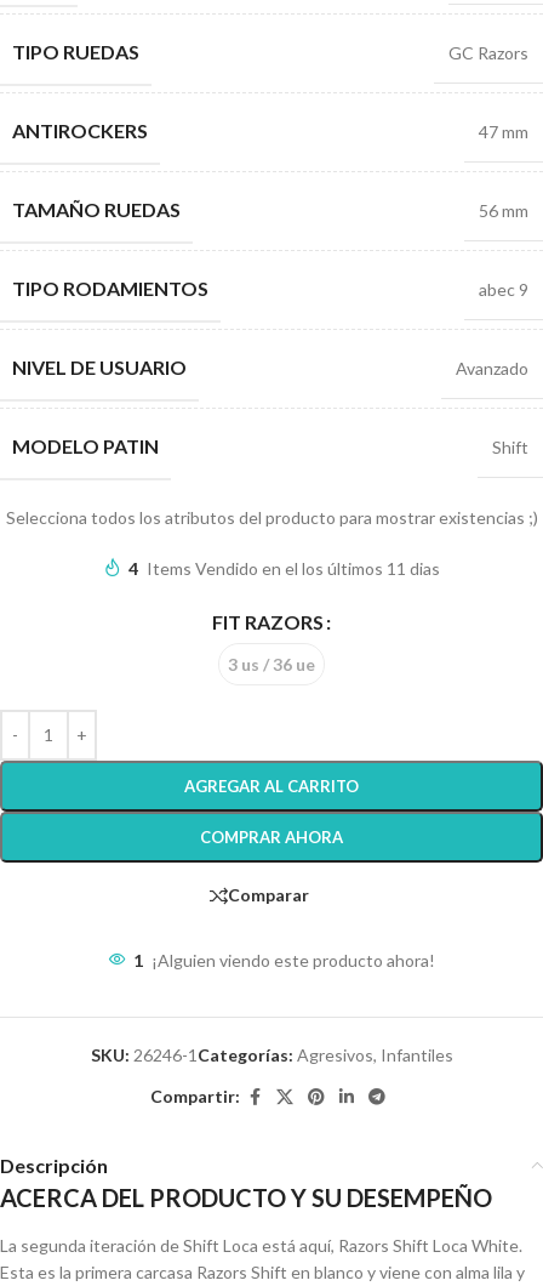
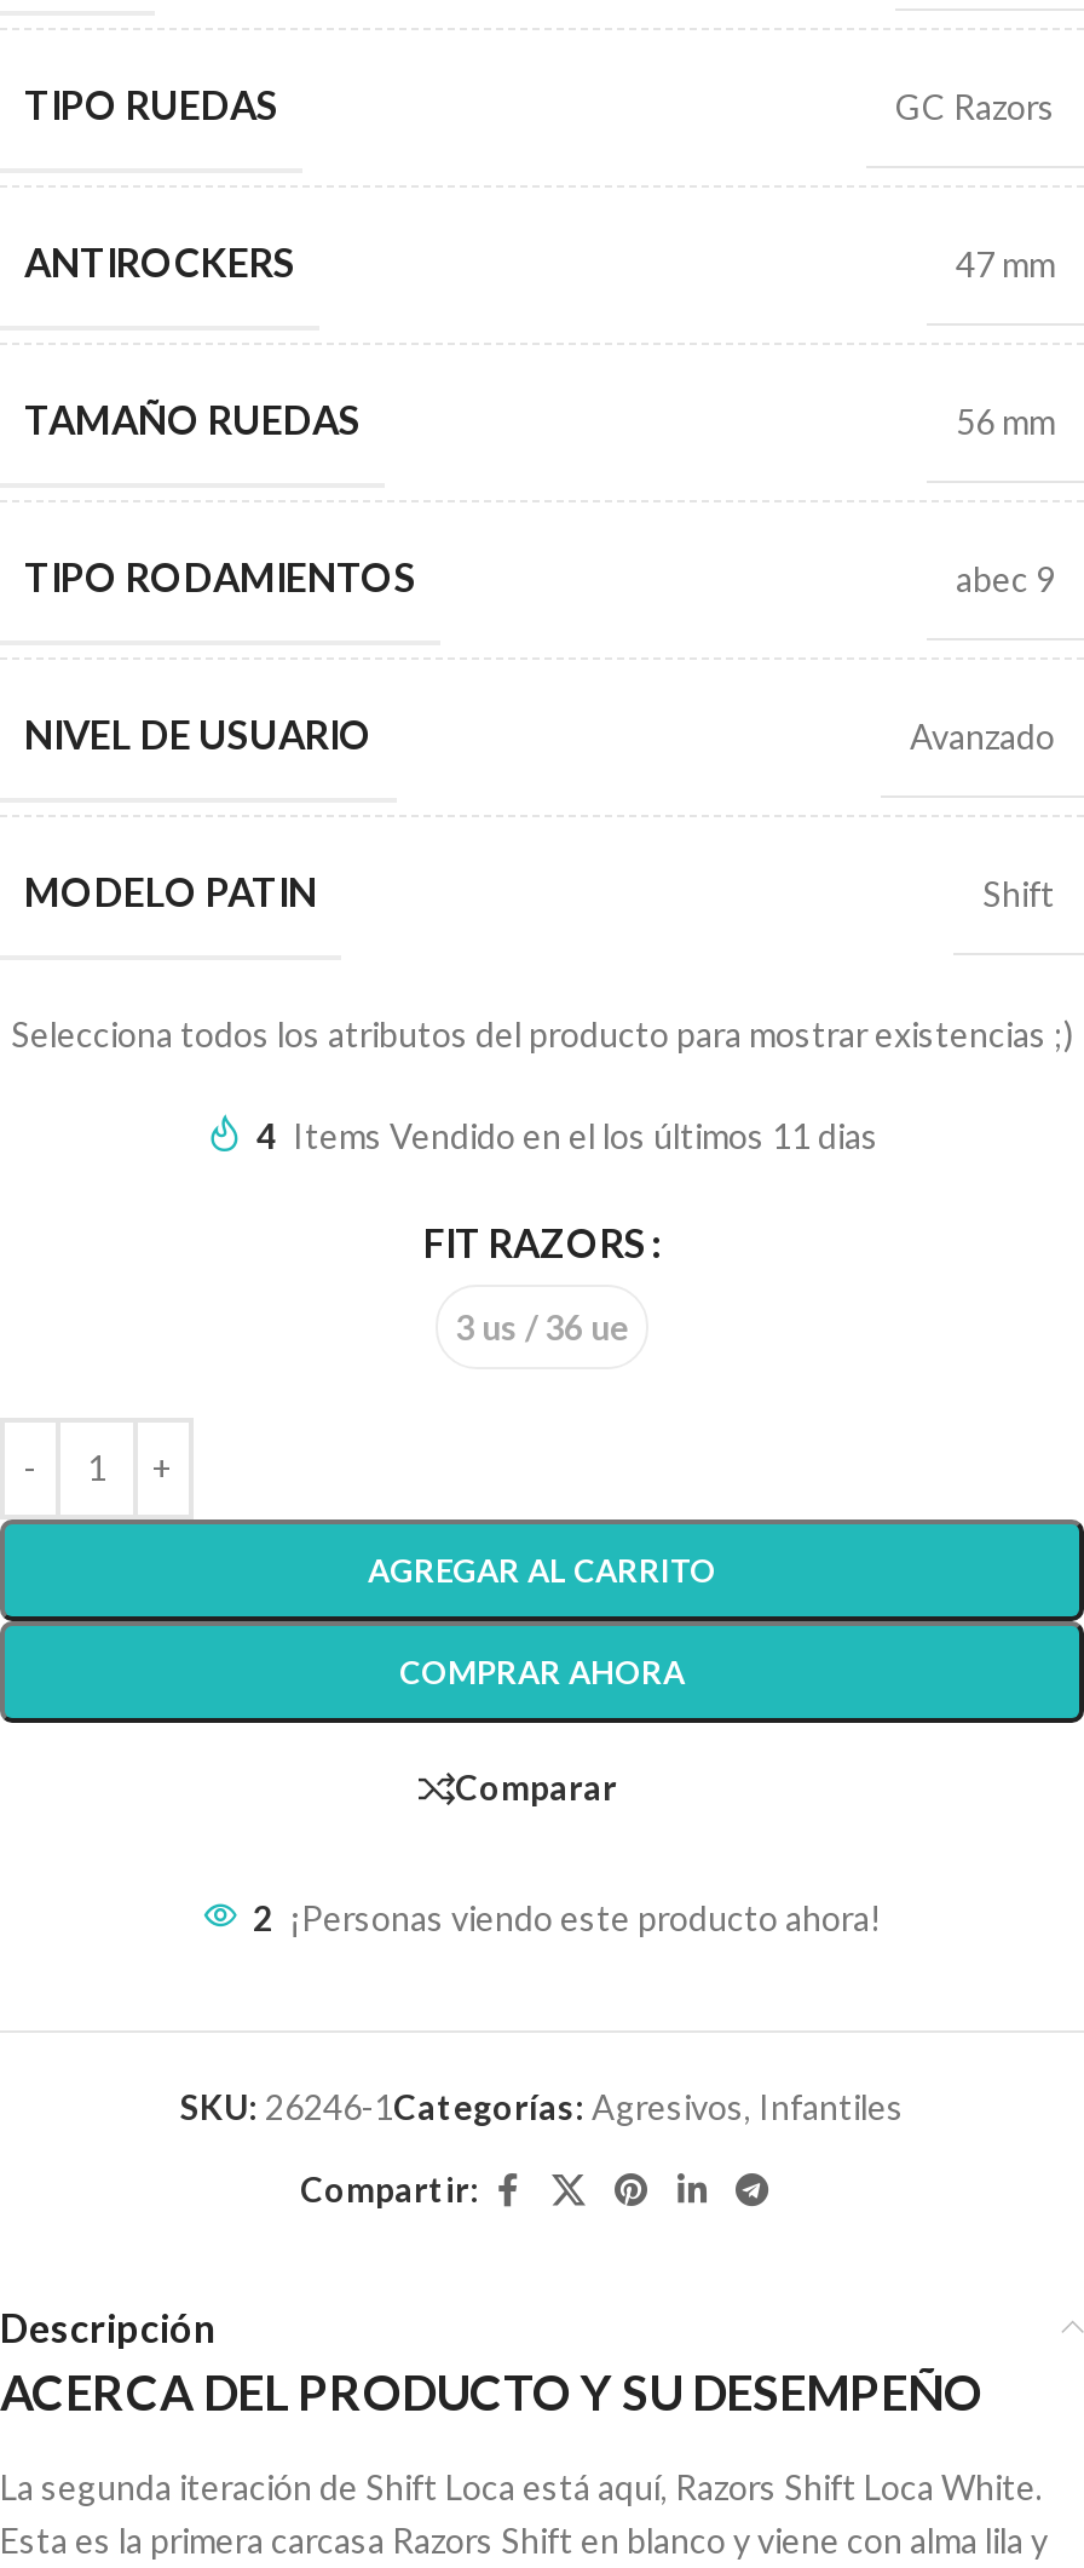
- 1 ¡Alguien viendo este producto ahora!
+ 2 ¡Personas viendo este producto ahora!
